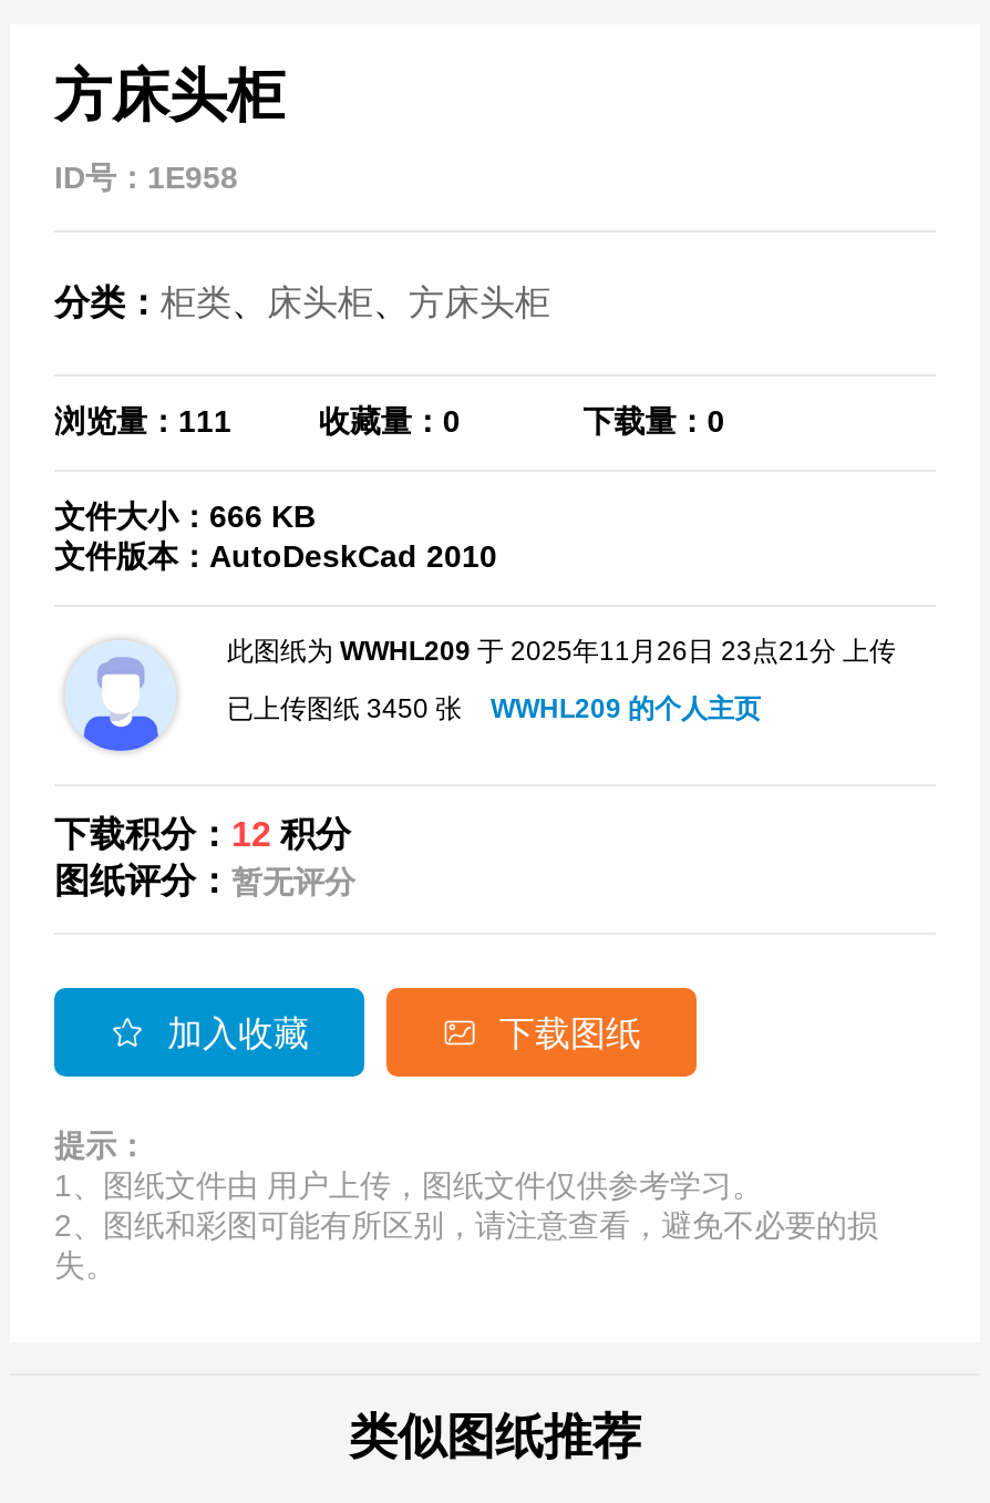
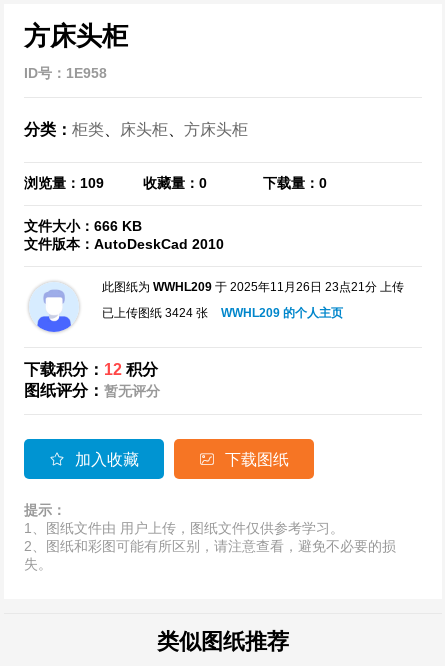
- 浏览量：111
+ 浏览量：109

- 已上传图纸 3450 张
+ 已上传图纸 3424 张
